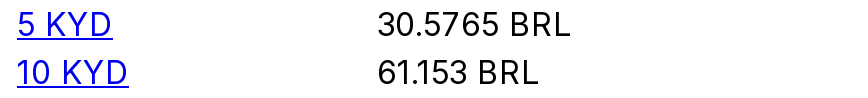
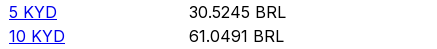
- 30.5765 BRL
+ 30.5245 BRL

- 61.153 BRL
+ 61.0491 BRL
